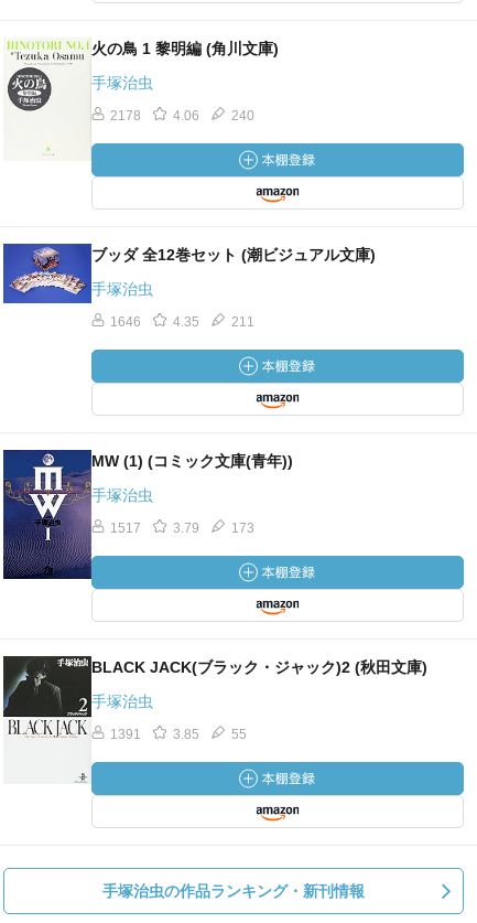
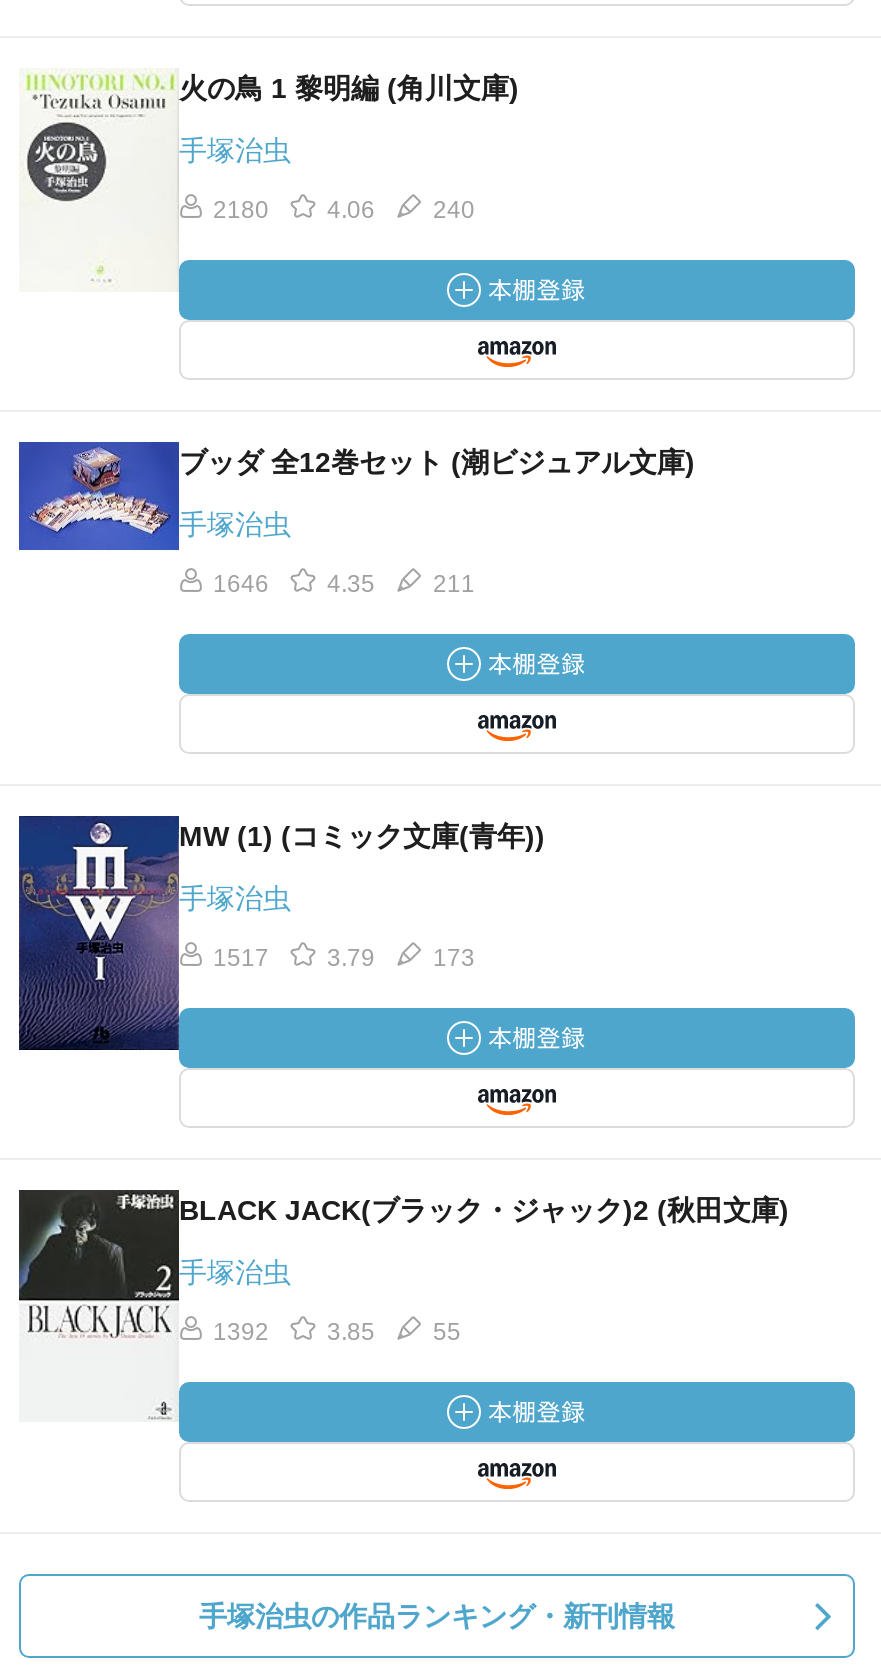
- 2178
+ 2180

- 1391
+ 1392
